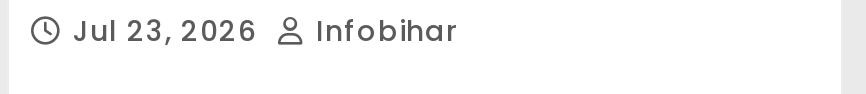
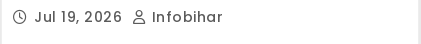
- Jul 23, 2026 Infobihar
+ Jul 19, 2026 Infobihar
